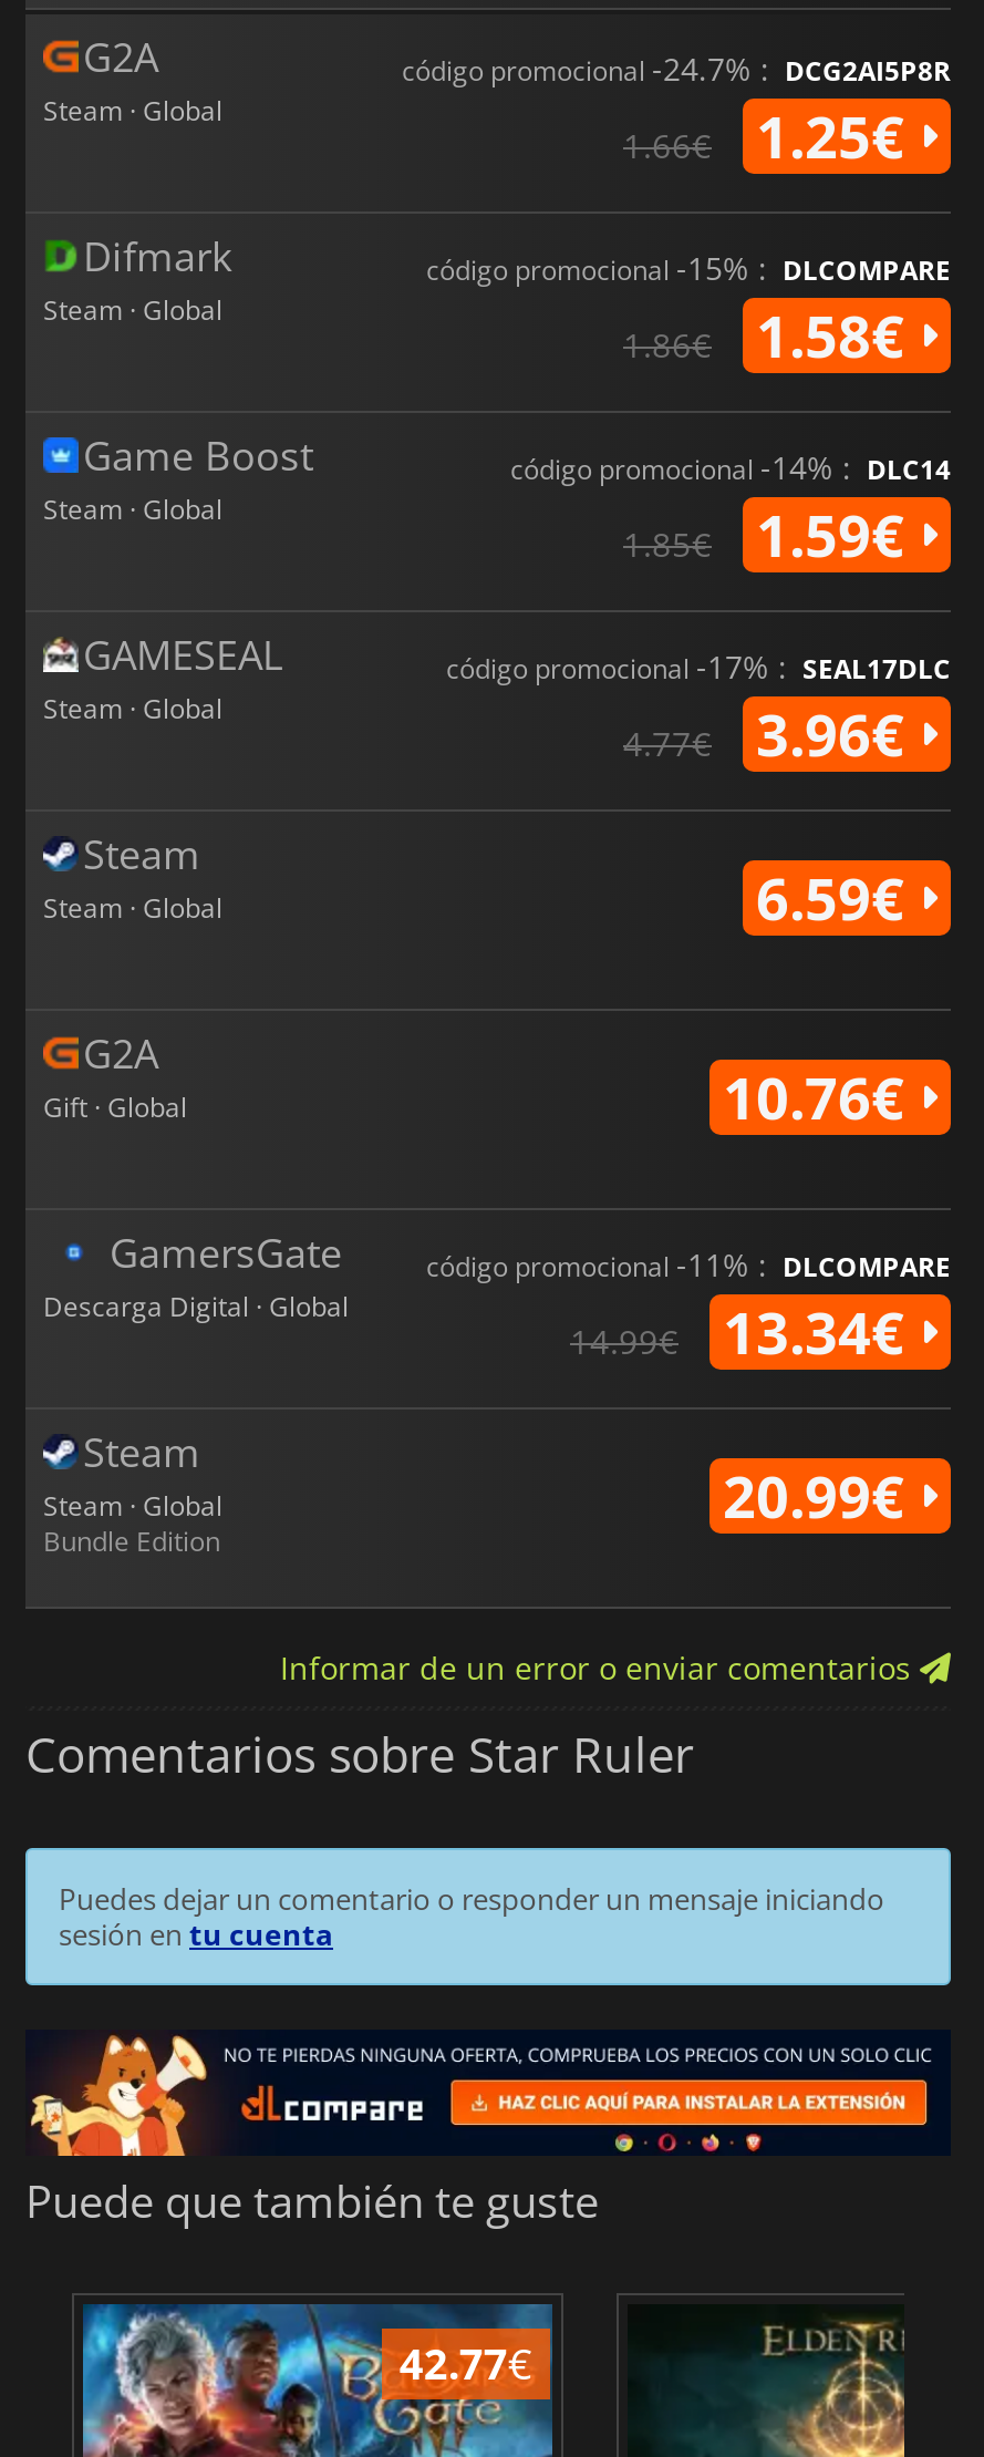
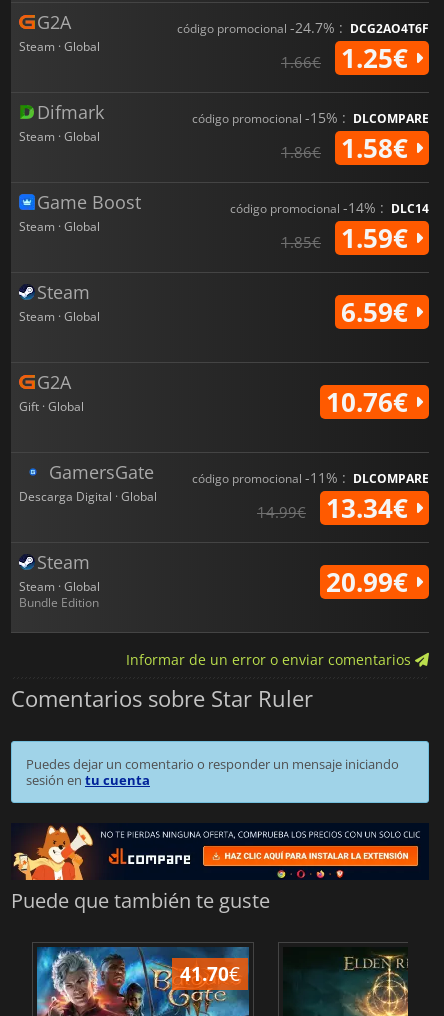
- código promocional -24.7% : DCG2AI5P8R
+ código promocional -24.7% : DCG2AO4T6F

- GAMESEAL
- Steam · Global

- código promocional -17% : SEAL17DLC
- 4.77€
- 3.96€

- 42.77€
+ 41.70€
